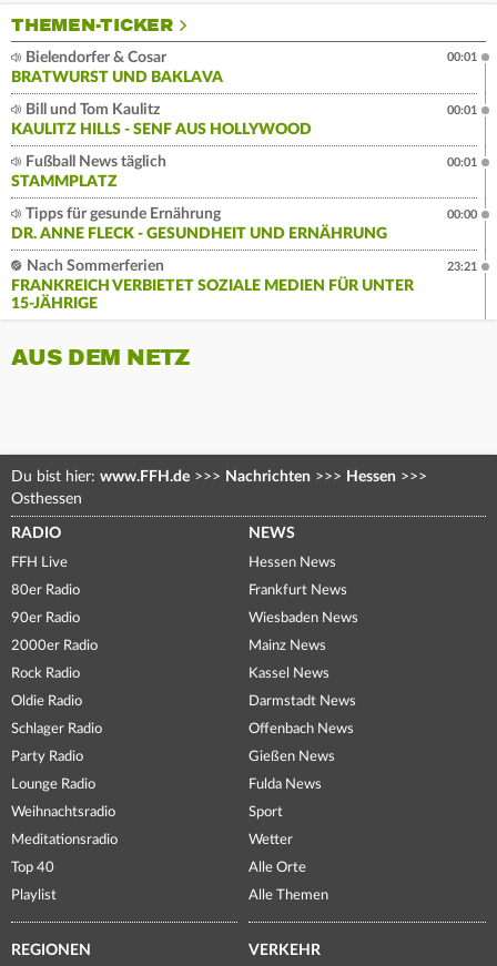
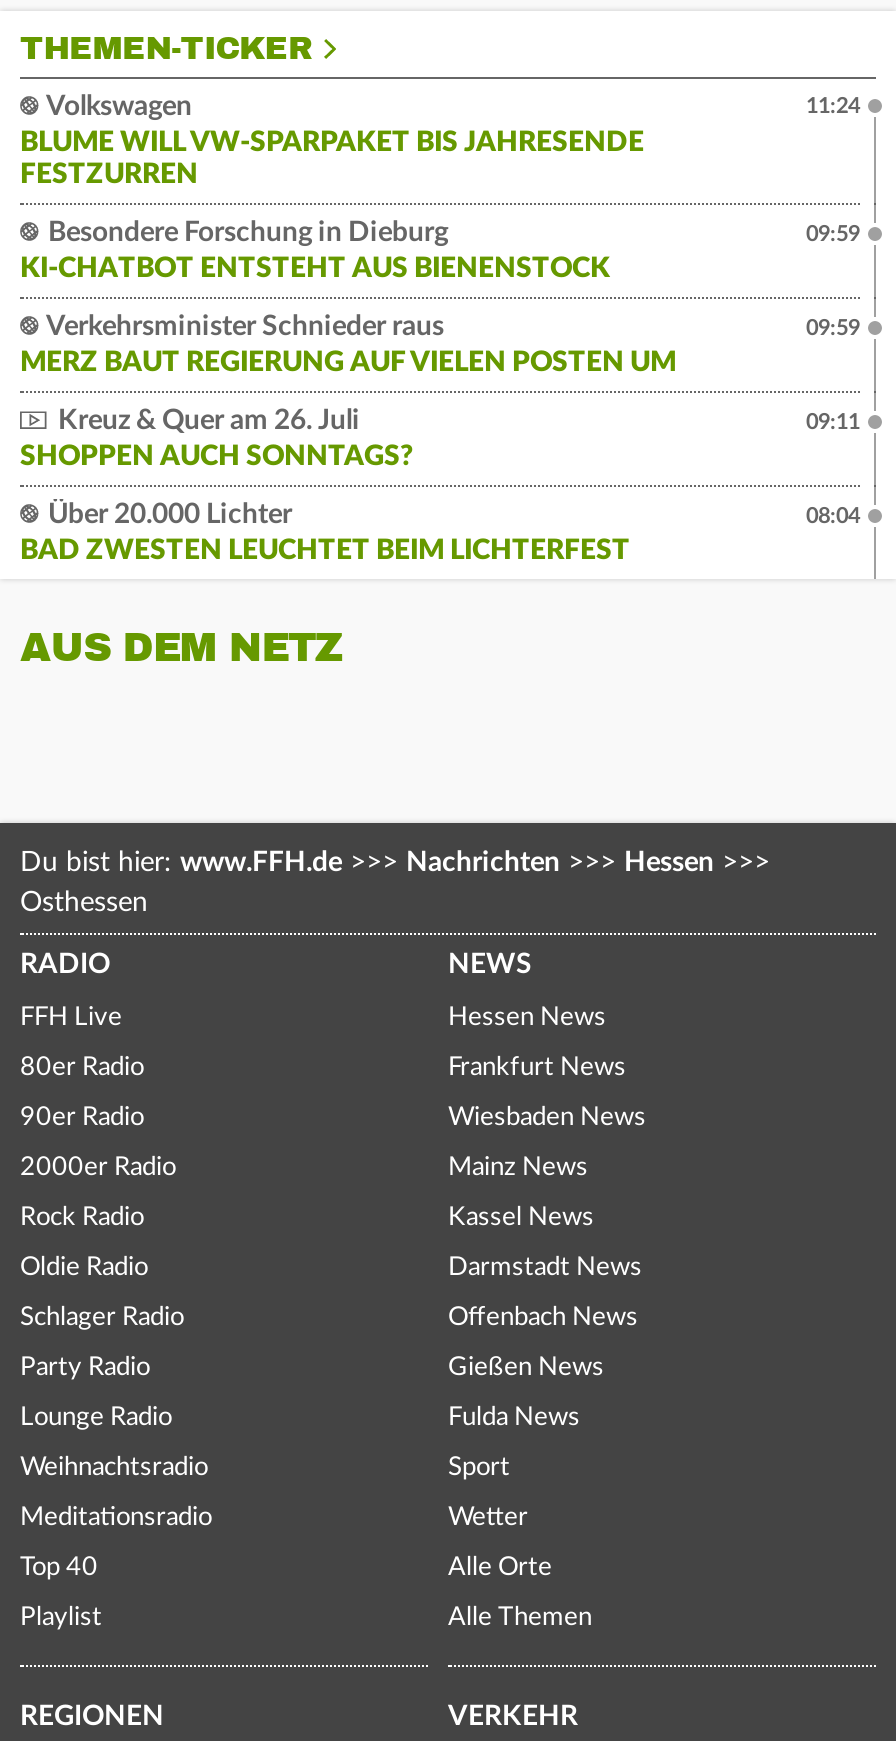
- Bielendorfer & Cosar
- BRATWURST UND BAKLAVA
+ Volkswagen
+ BLUME WILL VW-SPARPAKET BIS JAHRESENDE
+ FESTZURREN

- 00:01
+ 11:24

- Bill und Tom Kaulitz
- KAULITZ HILLS - SENF AUS HOLLYWOOD
+ Besondere Forschung in Dieburg
+ KI-CHATBOT ENTSTEHT AUS BIENENSTOCK

- 00:01
+ 09:59

- Fußball News täglich
- STAMMPLATZ
+ Verkehrsminister Schnieder raus
+ MERZ BAUT REGIERUNG AUF VIELEN POSTEN UM

- 00:01
+ 09:59

- Tipps für gesunde Ernährung
- DR. ANNE FLECK - GESUNDHEIT UND ERNÄHRUNG
+ Kreuz & Quer am 26. Juli
+ SHOPPEN AUCH SONNTAGS?

- 00:00
+ 09:11

- Nach Sommerferien
- FRANKREICH VERBIETET SOZIALE MEDIEN FÜR UNTER
- 15-JÄHRIGE
+ Über 20.000 Lichter
+ BAD ZWESTEN LEUCHTET BEIM LICHTERFEST

- 23:21
+ 08:04
